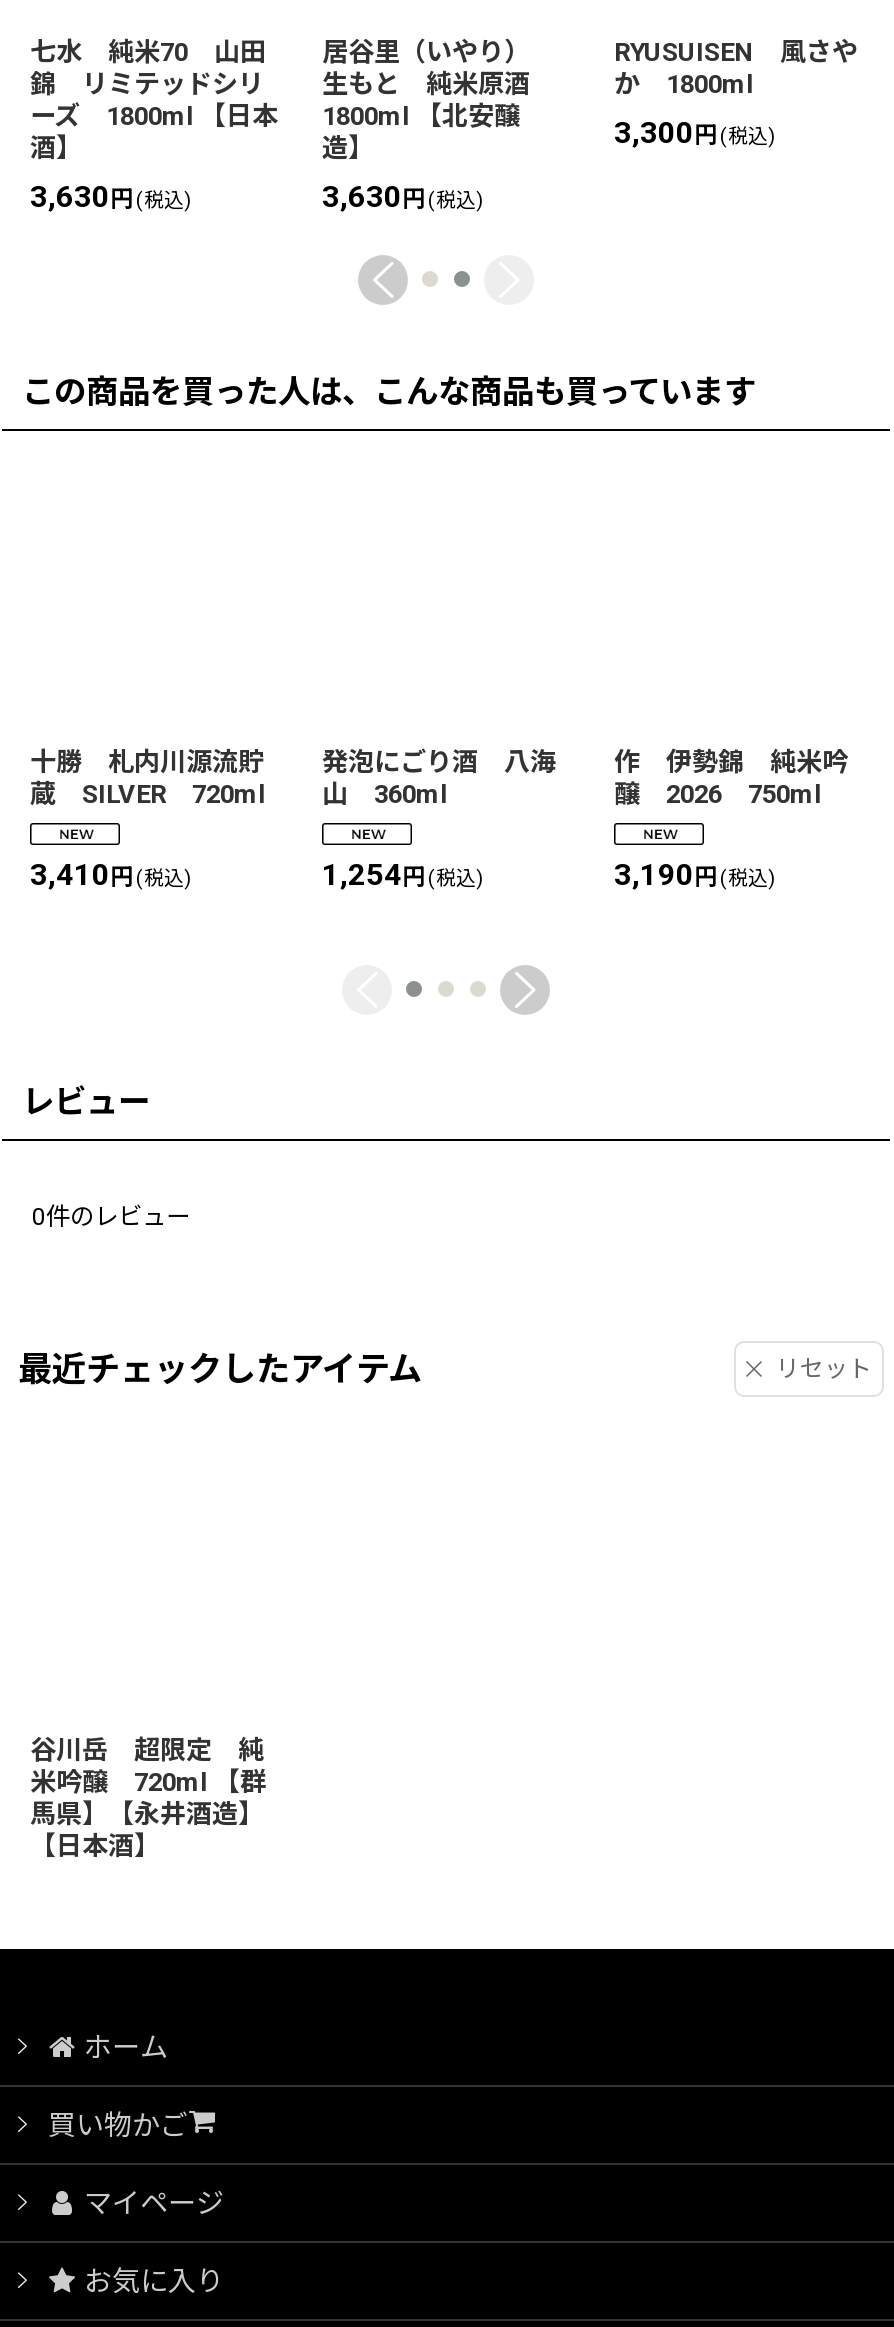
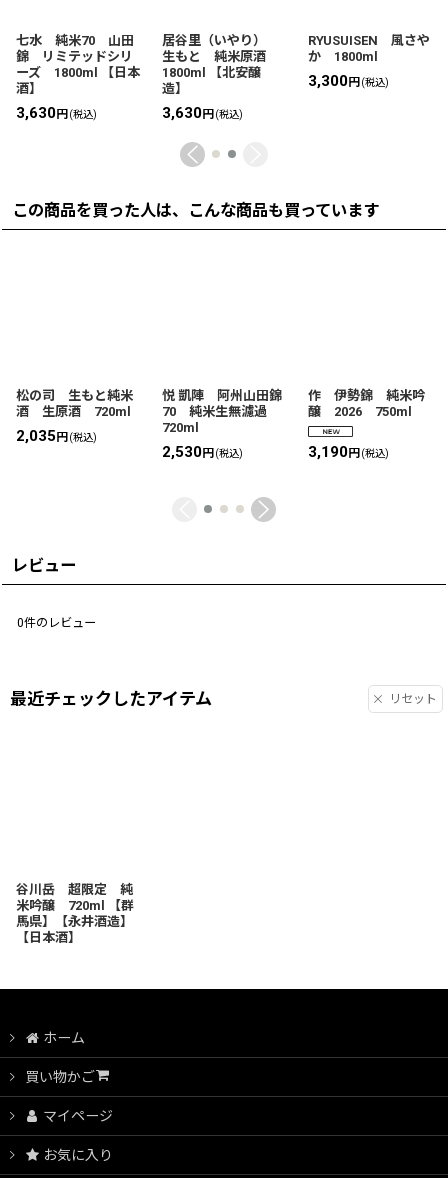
- 十勝 札内川源流貯
- 蔵 SILVER 720ml
- 3,410円(税込)
+ 松の司 生もと純米
+ 酒 生原酒 720ml
+ 2,035円(税込)

- 発泡にごり酒 八海
- 山 360ml
- 1,254円(税込)
+ 悦 凱陣 阿州山田錦
+ 70 純米生無濾過
+ 720ml
+ 2,530円(税込)
